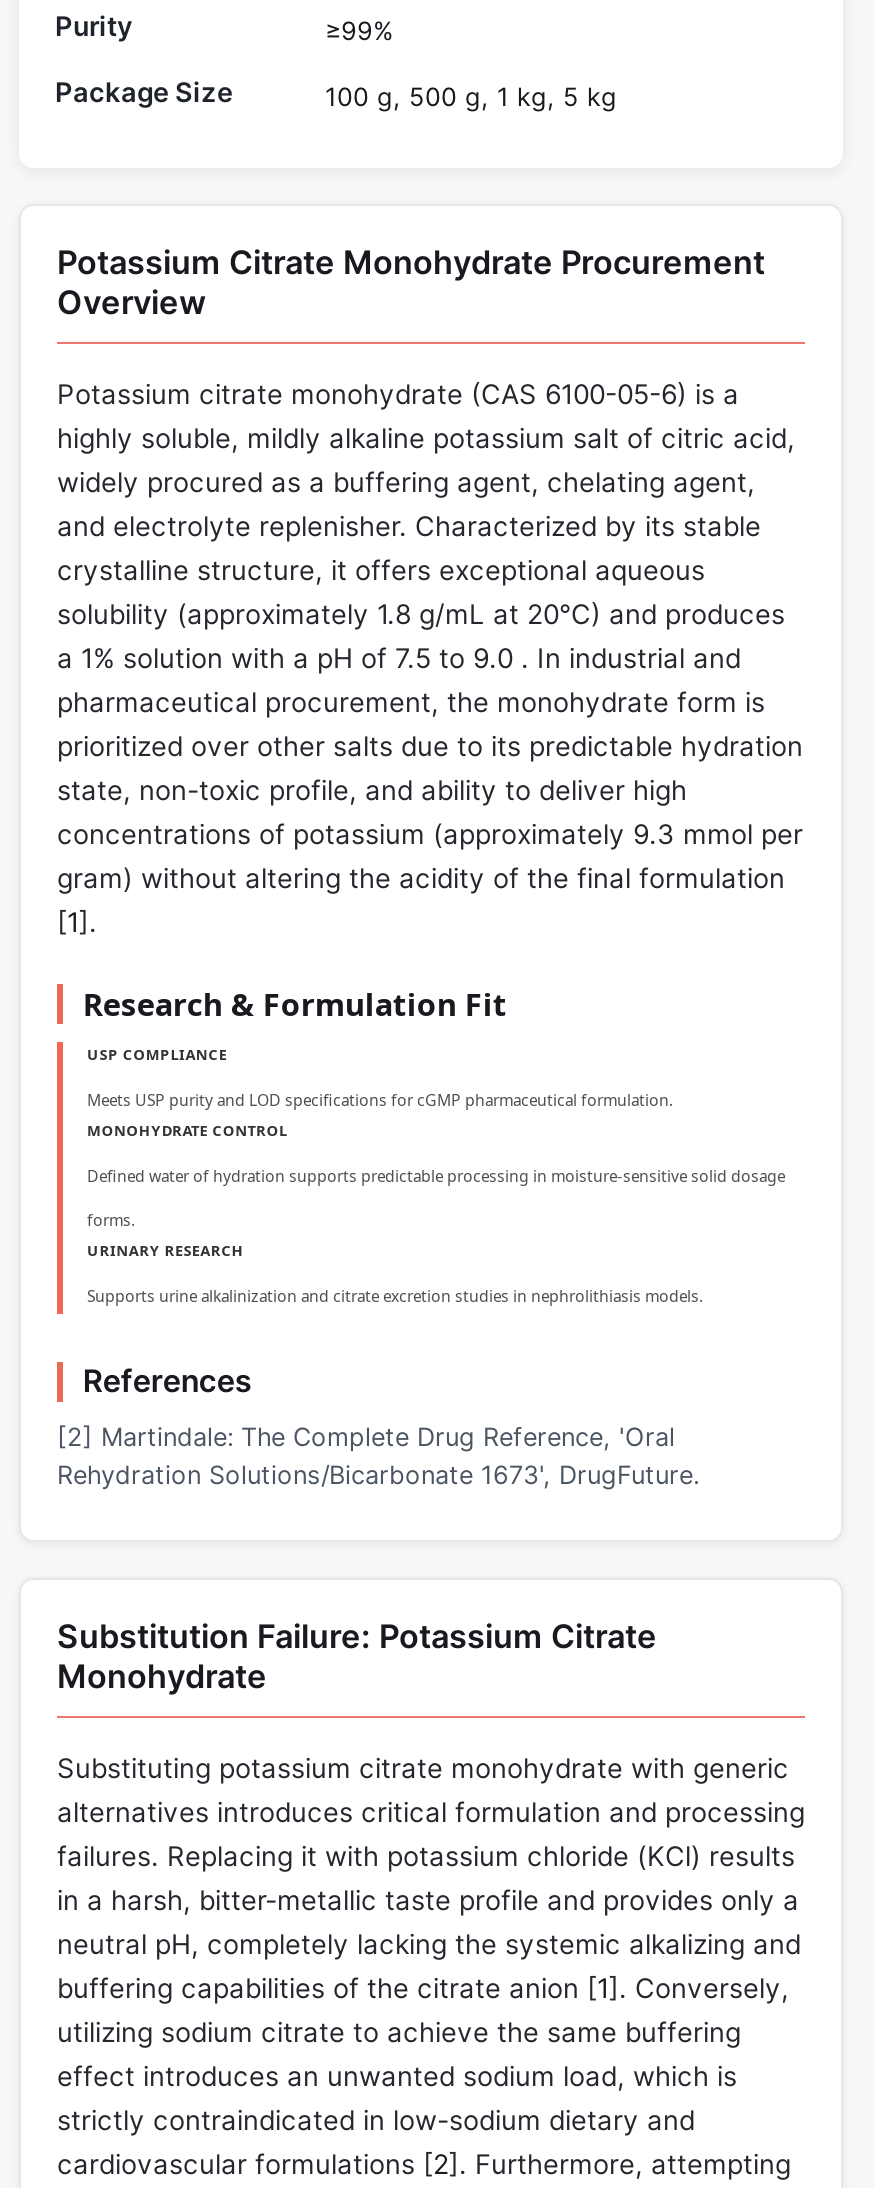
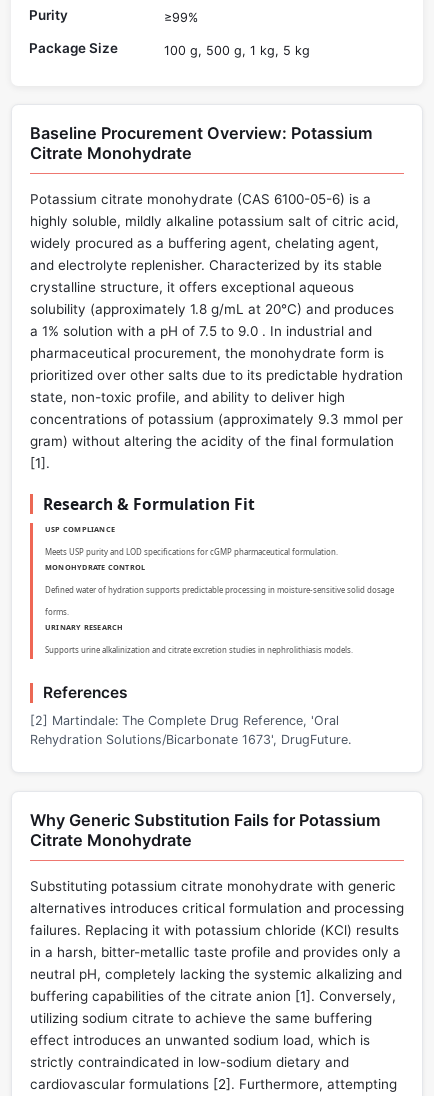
- Potassium Citrate Monohydrate Procurement
- Overview
+ Baseline Procurement Overview: Potassium
+ Citrate Monohydrate

- Substitution Failure: Potassium Citrate
- Monohydrate
+ Why Generic Substitution Fails for Potassium
+ Citrate Monohydrate
